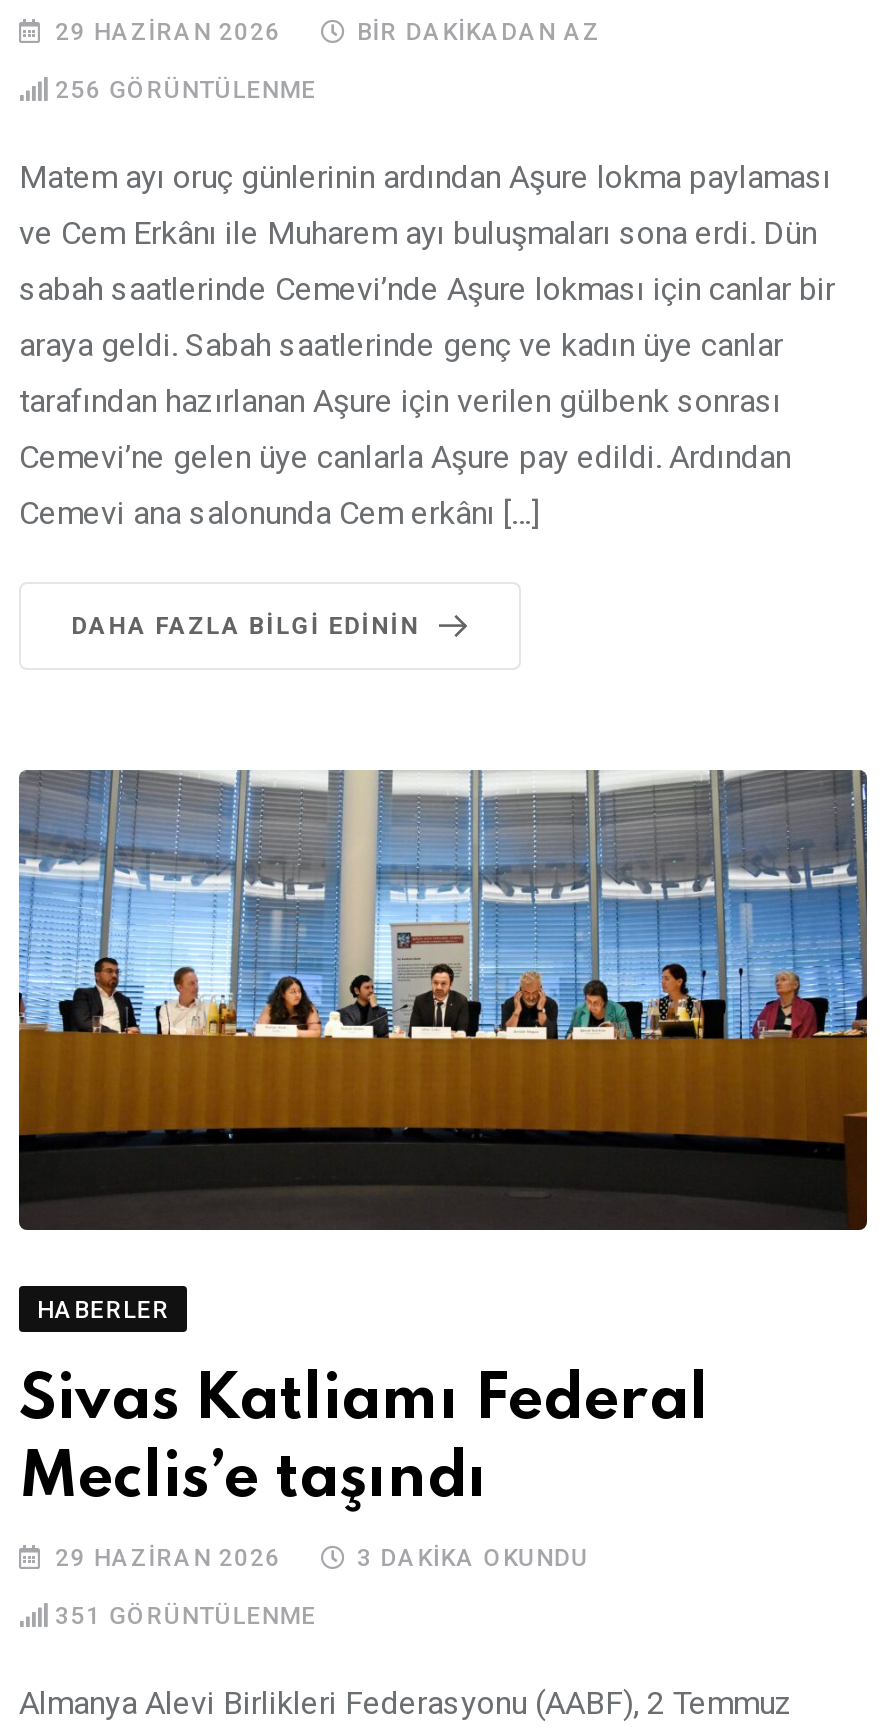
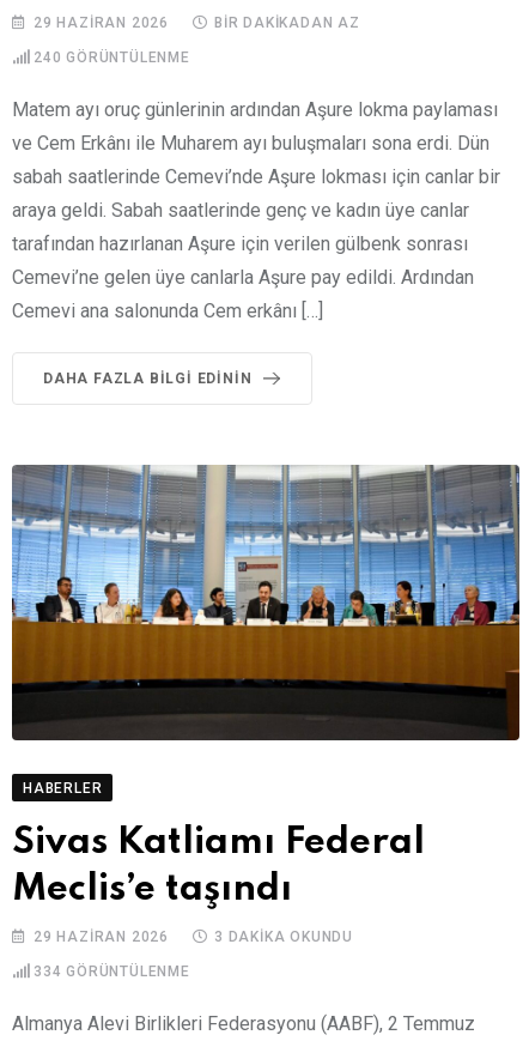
- 256 GÖRÜNTÜLENME
+ 240 GÖRÜNTÜLENME

- 351 GÖRÜNTÜLENME
+ 334 GÖRÜNTÜLENME
